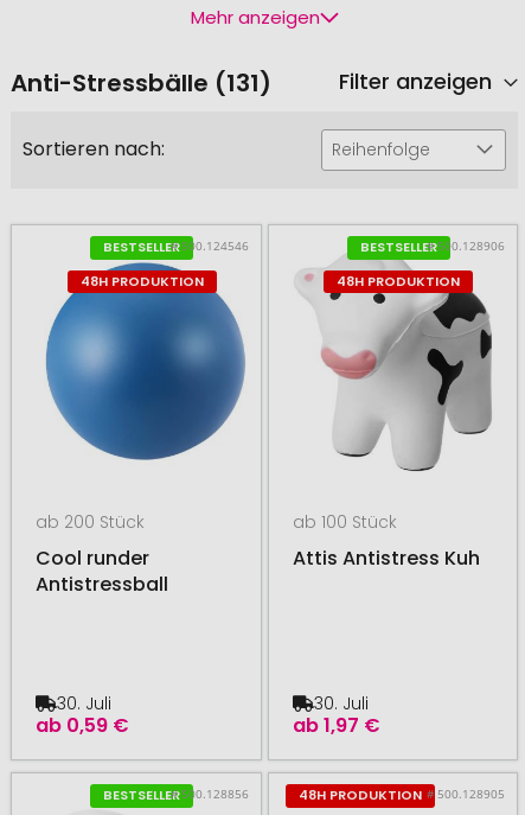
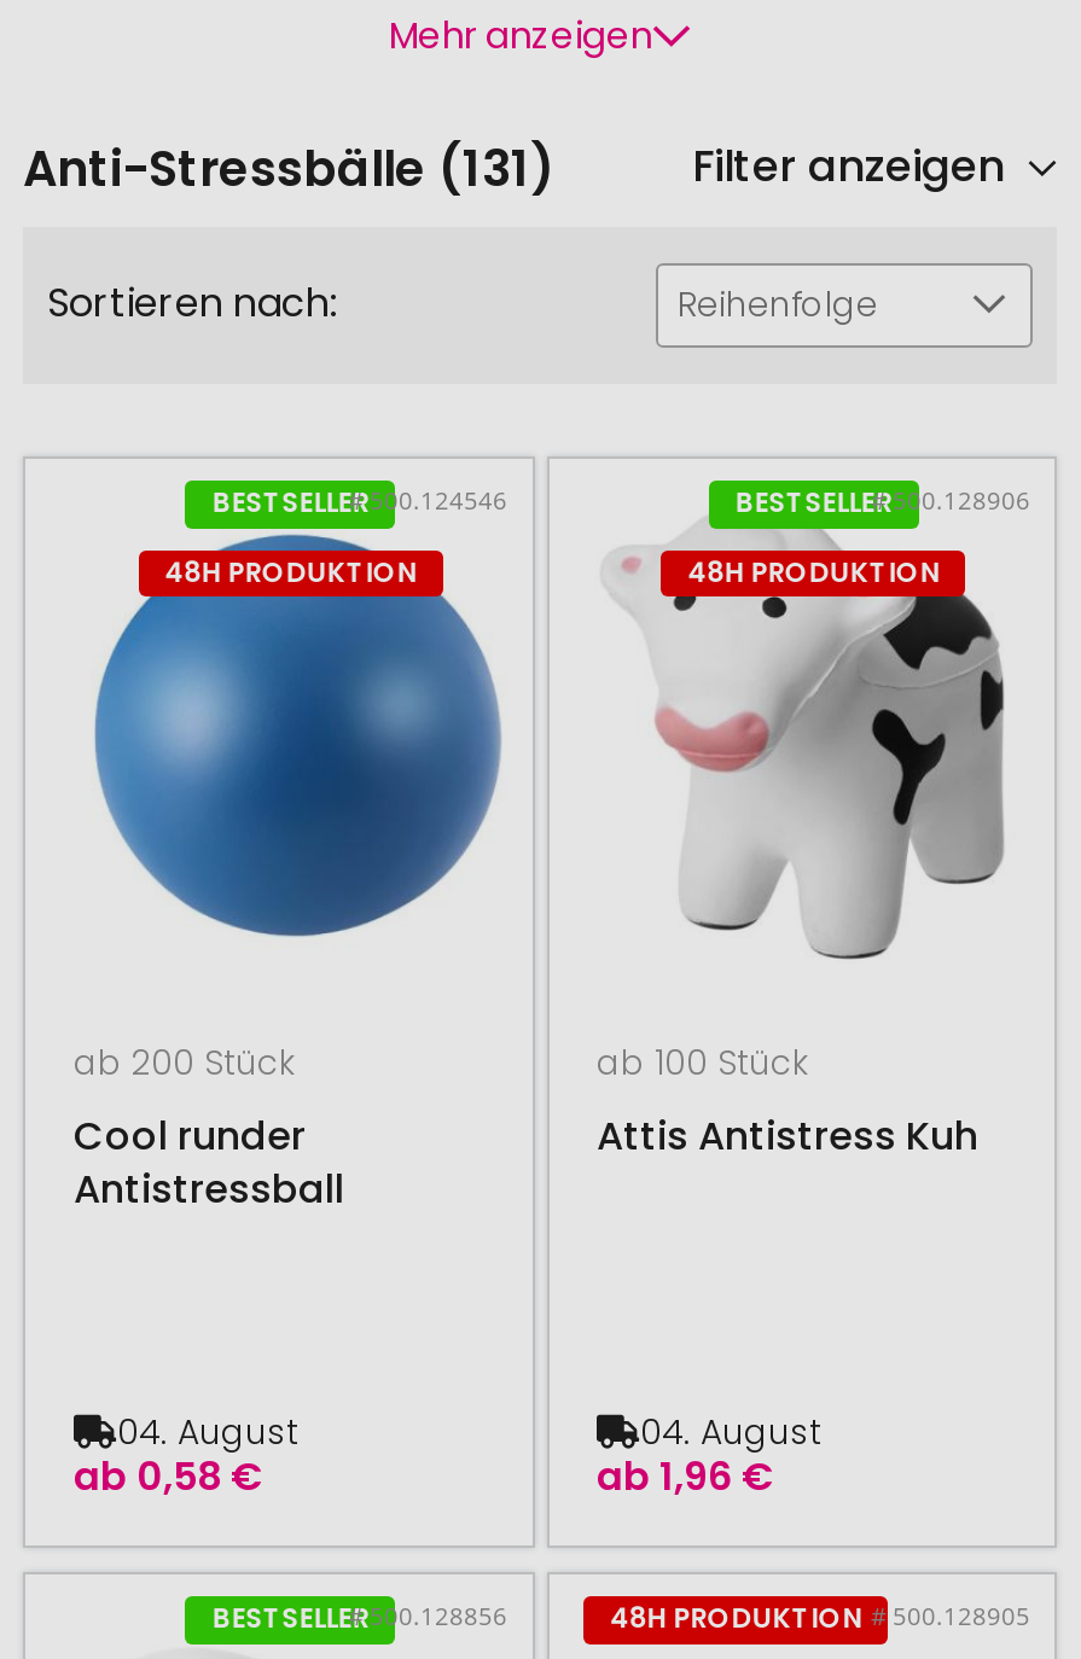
- 30. Juli
+ 04. August

- 30. Juli
+ 04. August

- ab 0,59 €
+ ab 0,58 €

- ab 1,97 €
+ ab 1,96 €
